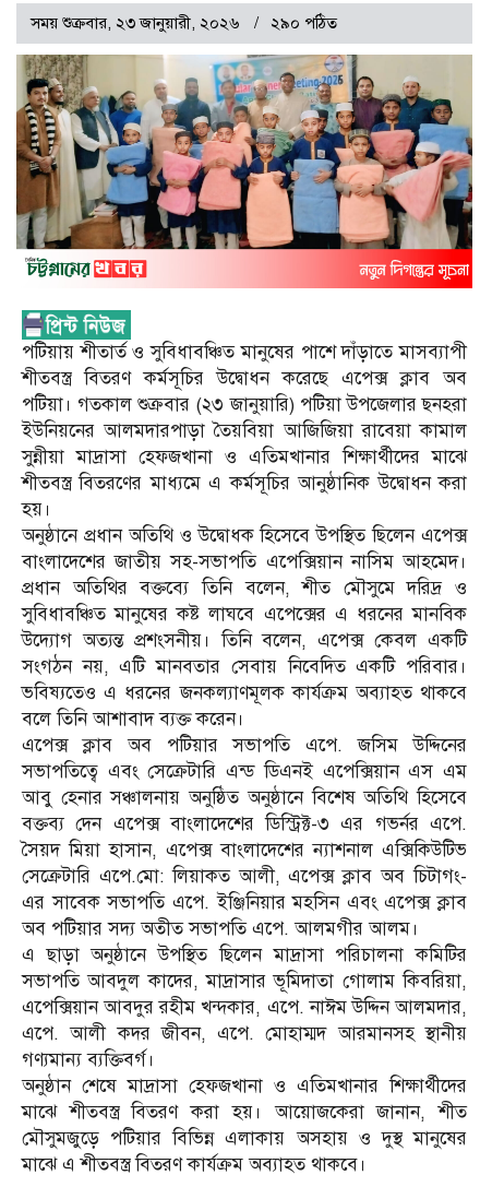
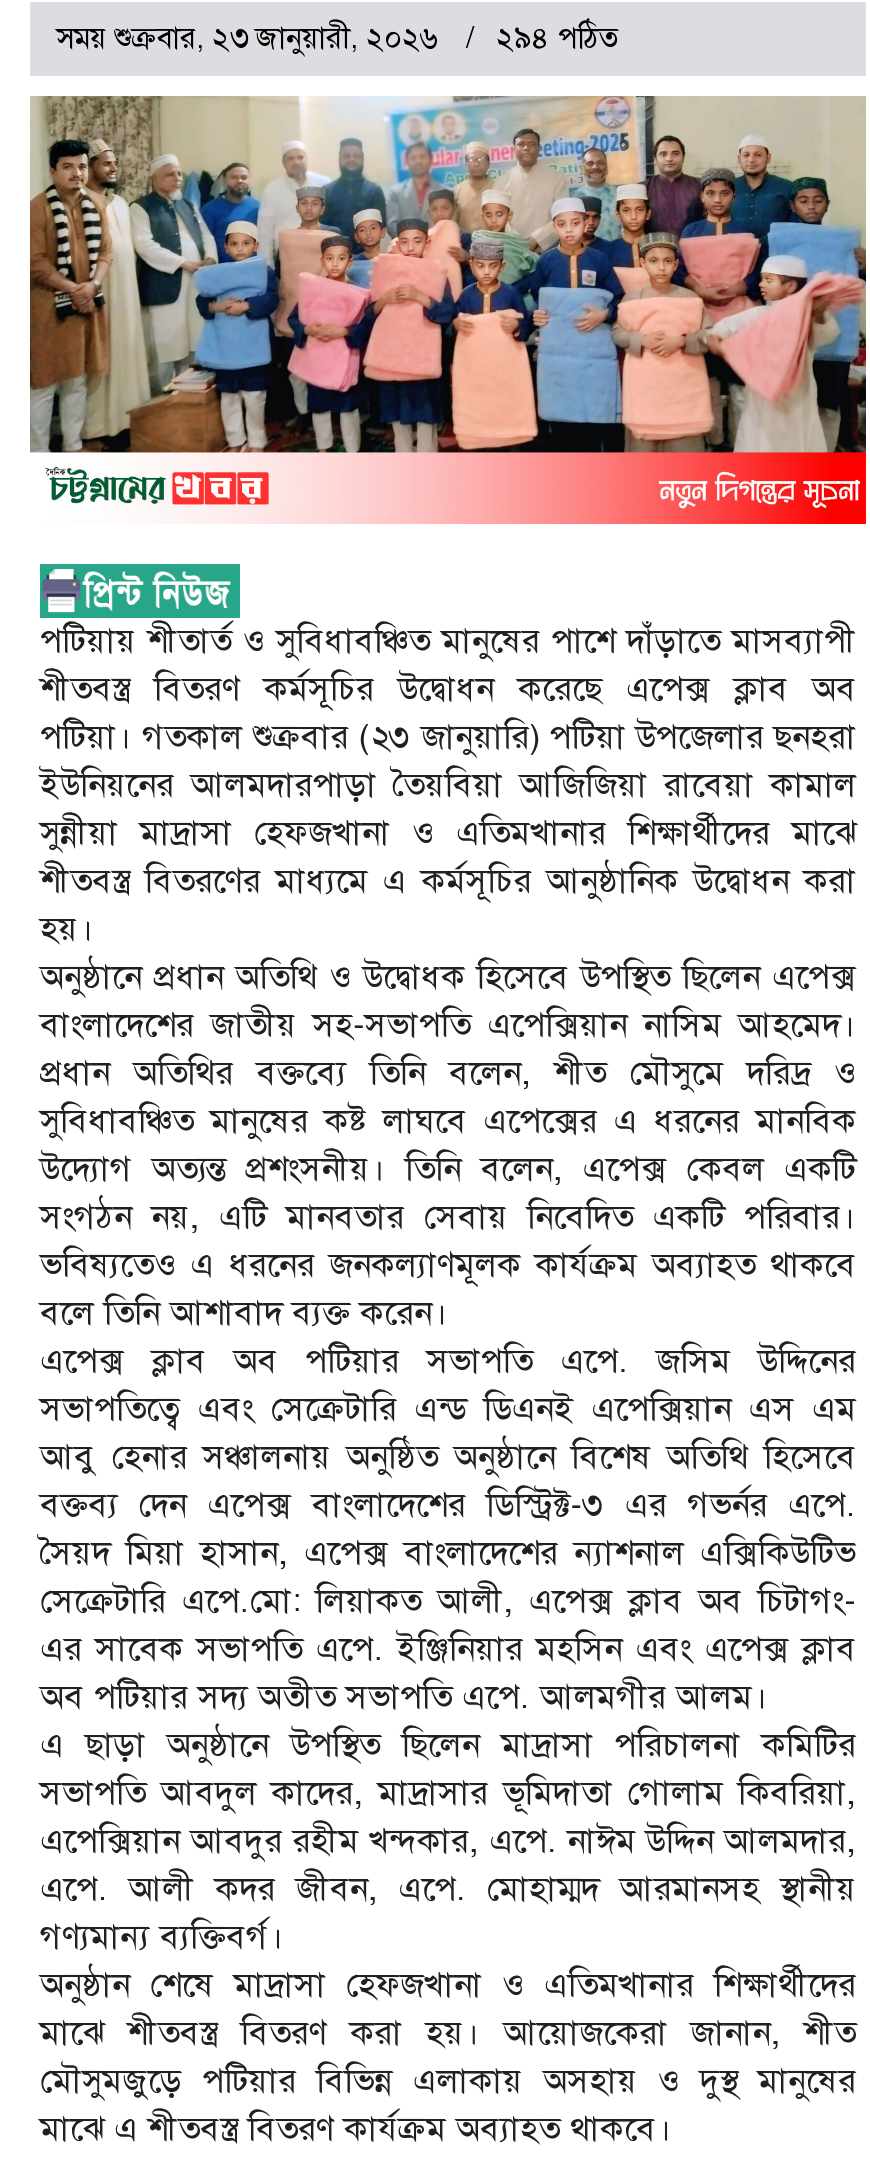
- সময় শুক্রবার, ২৩ জানুয়ারী, ২০২৬ ২৯০ পঠিত
+ সময় শুক্রবার, ২৩ জানুয়ারী, ২০২৬ ২৯৪ পঠিত
